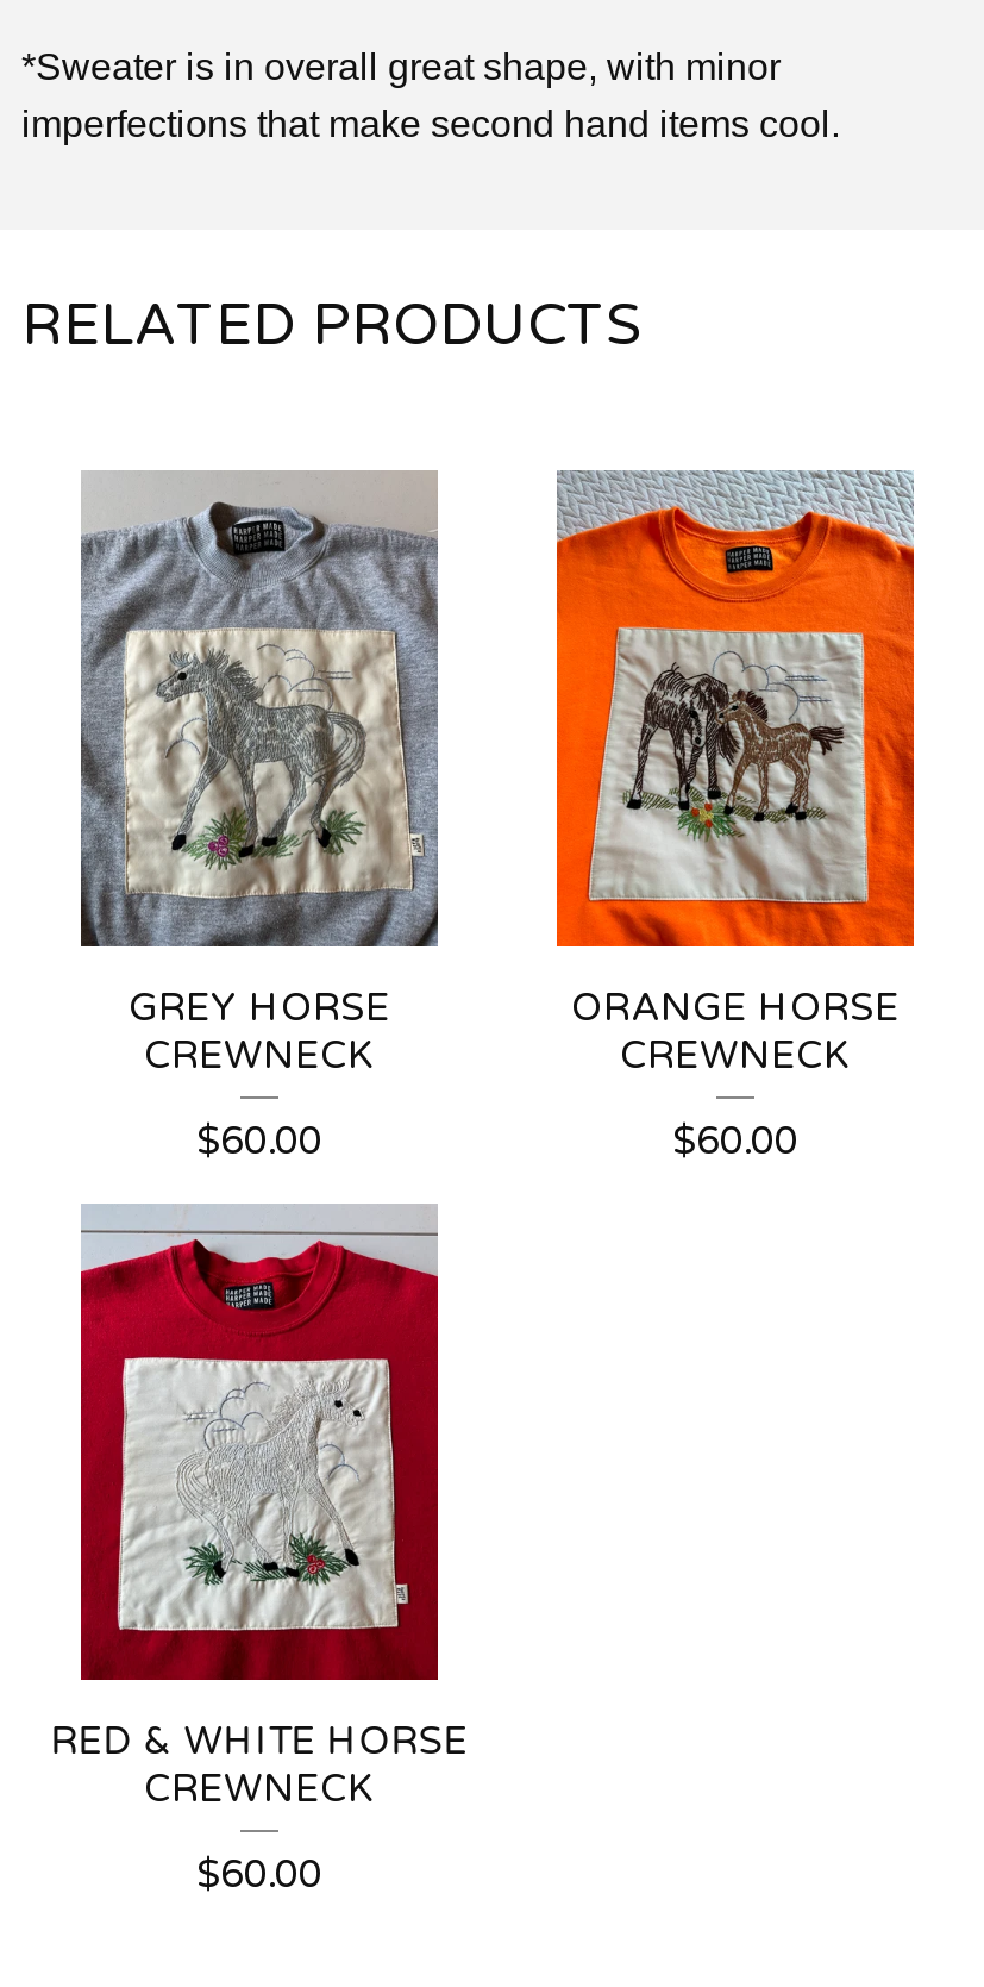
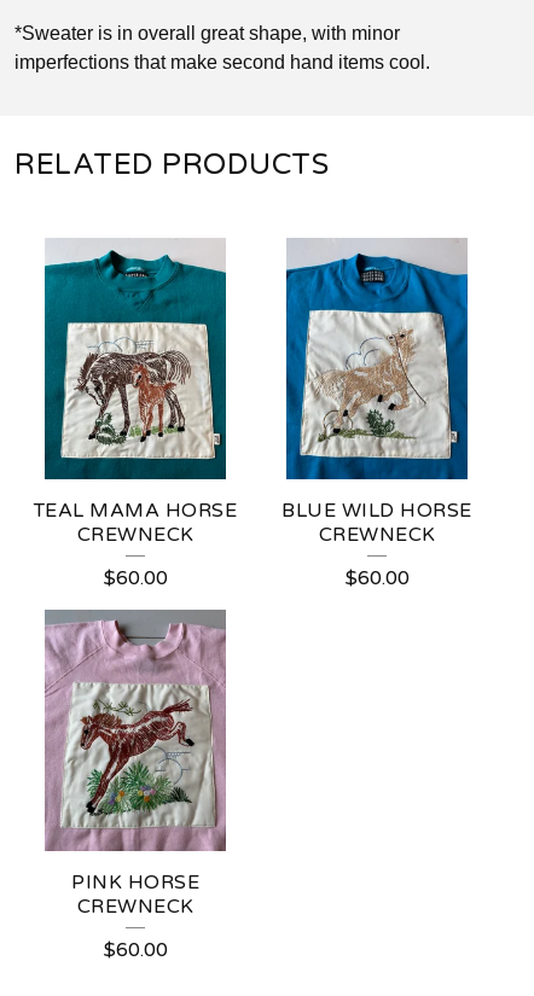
- [image]
- GREY HORSE
+ [image]
+ TEAL MAMA HORSE

- [image]
- ORANGE HORSE
+ [image]
+ BLUE WILD HORSE

- [image]
- RED & WHITE HORSE
+ [image]
+ PINK HORSE
